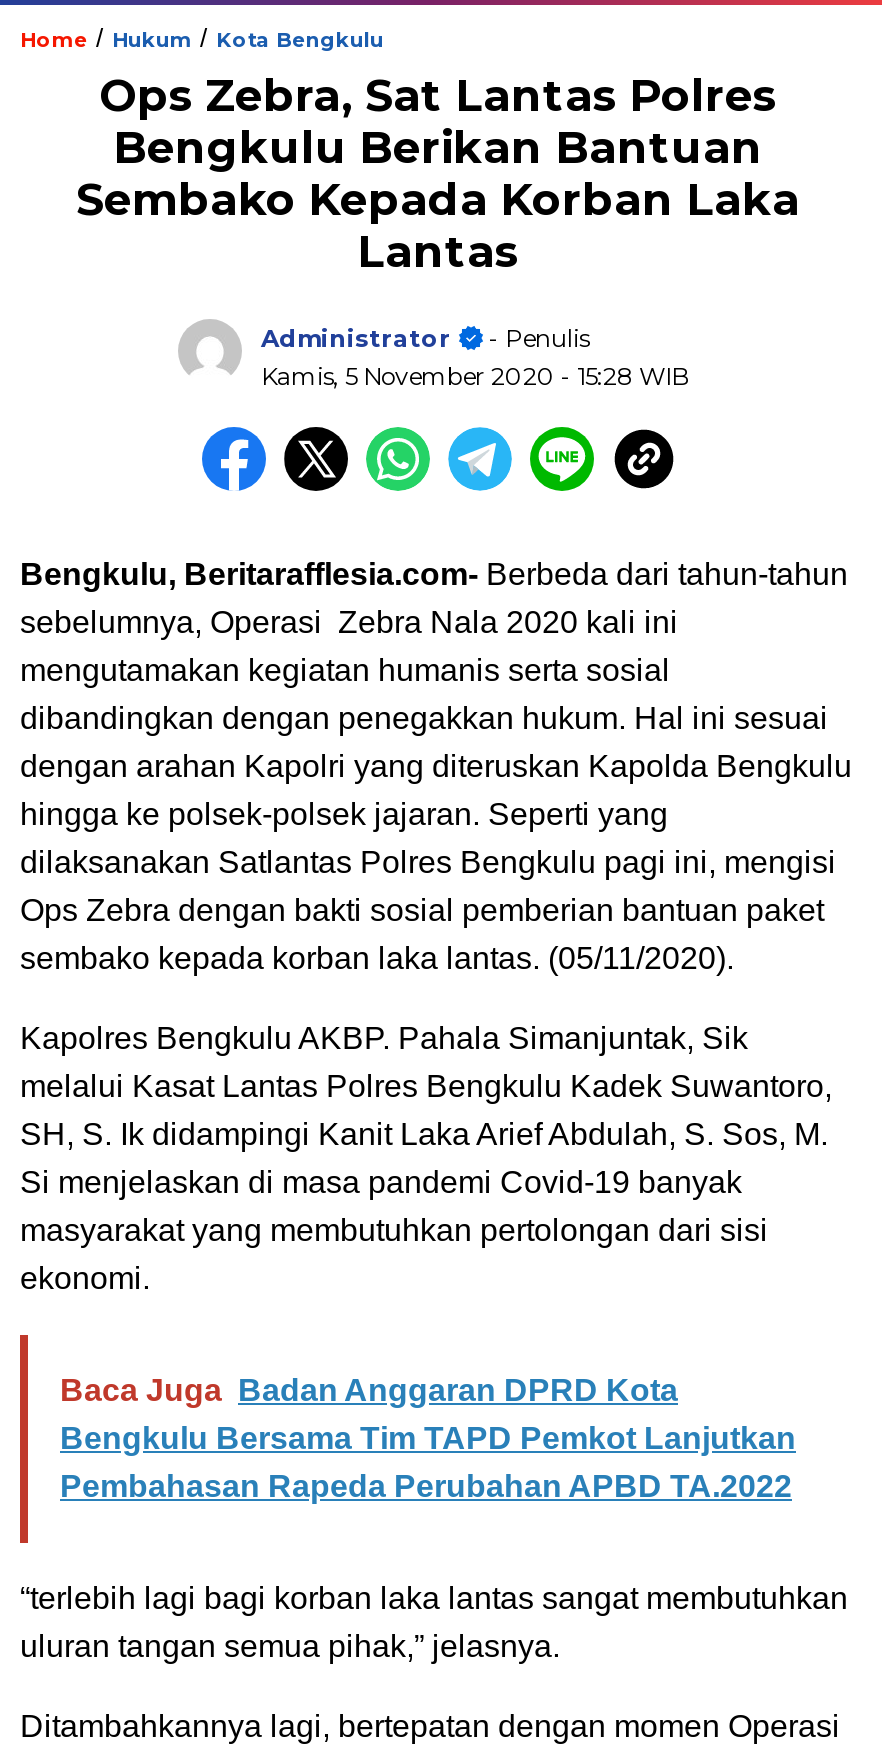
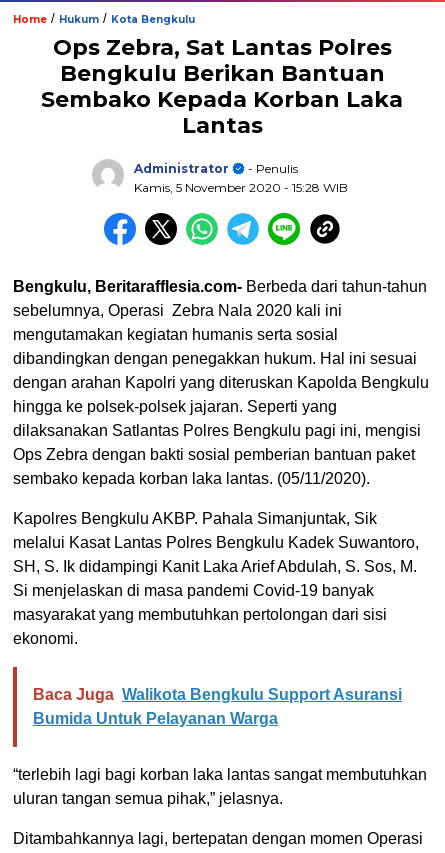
- Baca Juga Badan Anggaran DPRD Kota
- Bengkulu Bersama Tim TAPD Pemkot Lanjutkan
- Pembahasan Rapeda Perubahan APBD TA.2022
+ Baca Juga Walikota Bengkulu Support Asuransi
+ Bumida Untuk Pelayanan Warga
